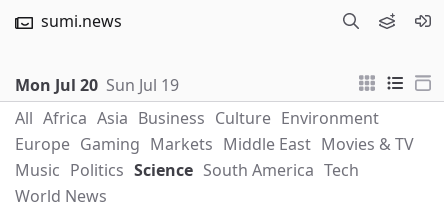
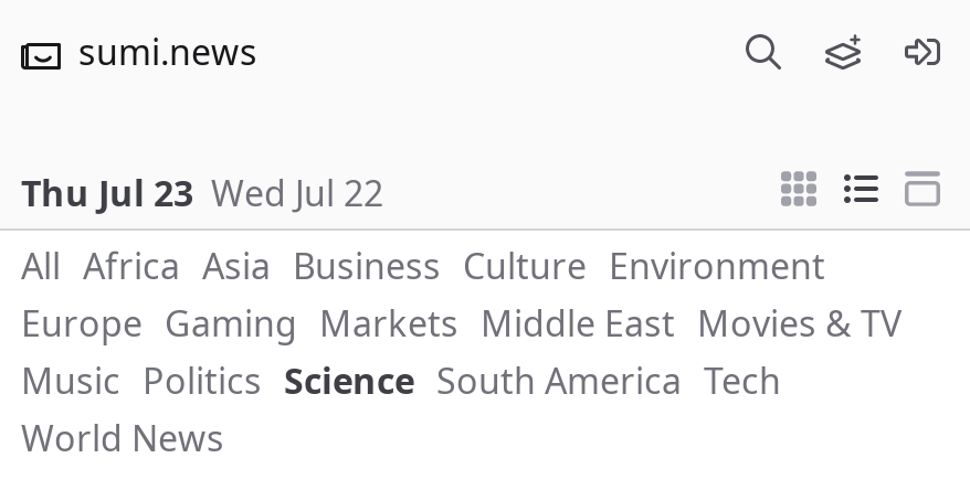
- Mon Jul 20 Sun Jul 19
+ Thu Jul 23 Wed Jul 22
